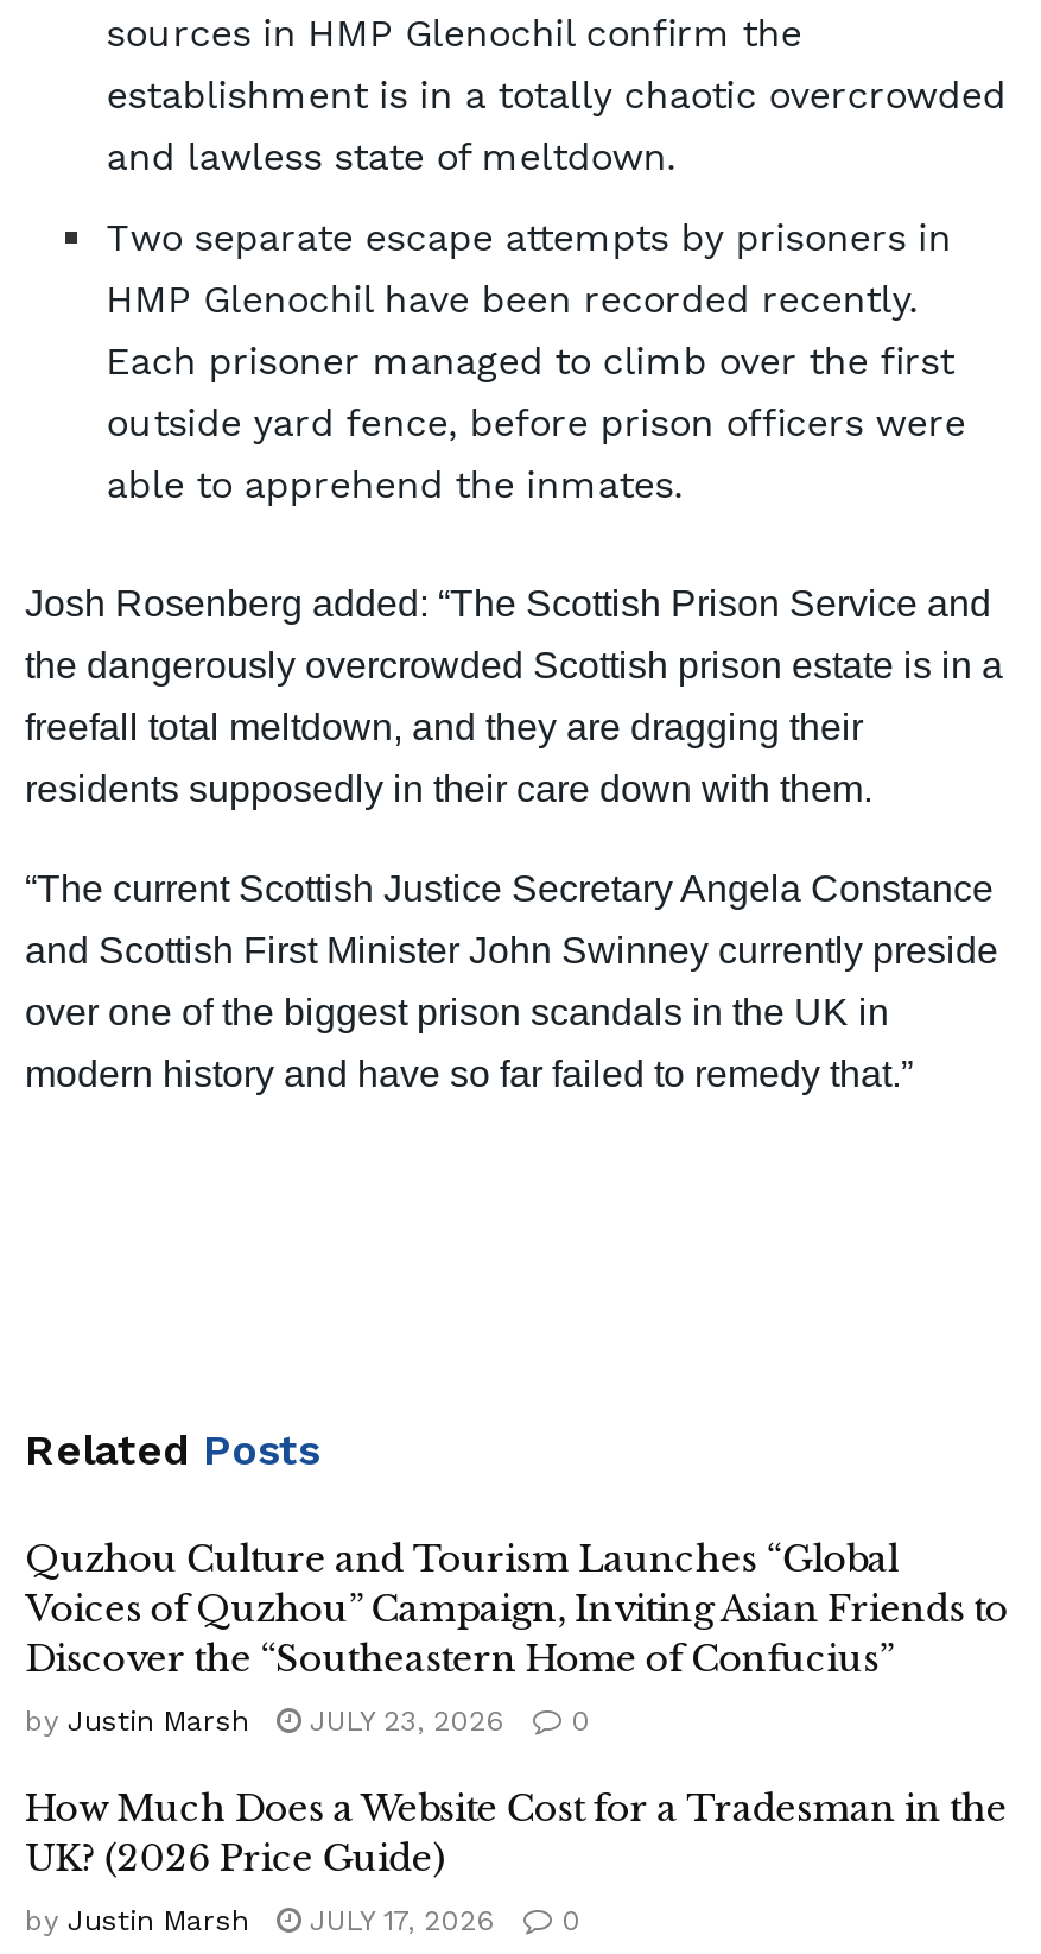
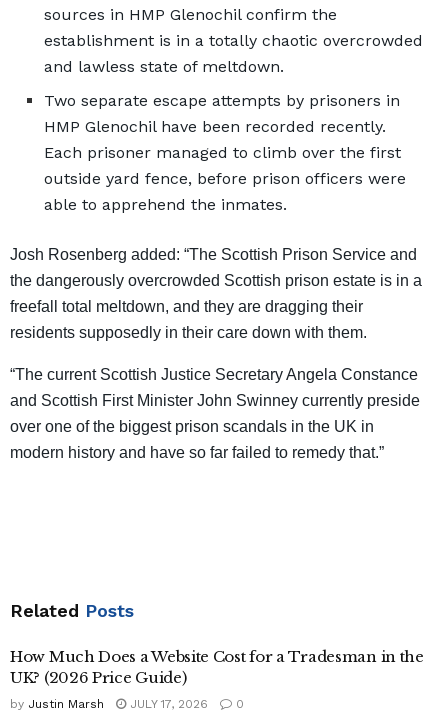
- Quzhou Culture and Tourism Launches “Global
- Voices of Quzhou” Campaign, Inviting Asian Friends to
- Discover the “Southeastern Home of Confucius”
- by Justin Marsh
- JULY 23, 2026
- 0
